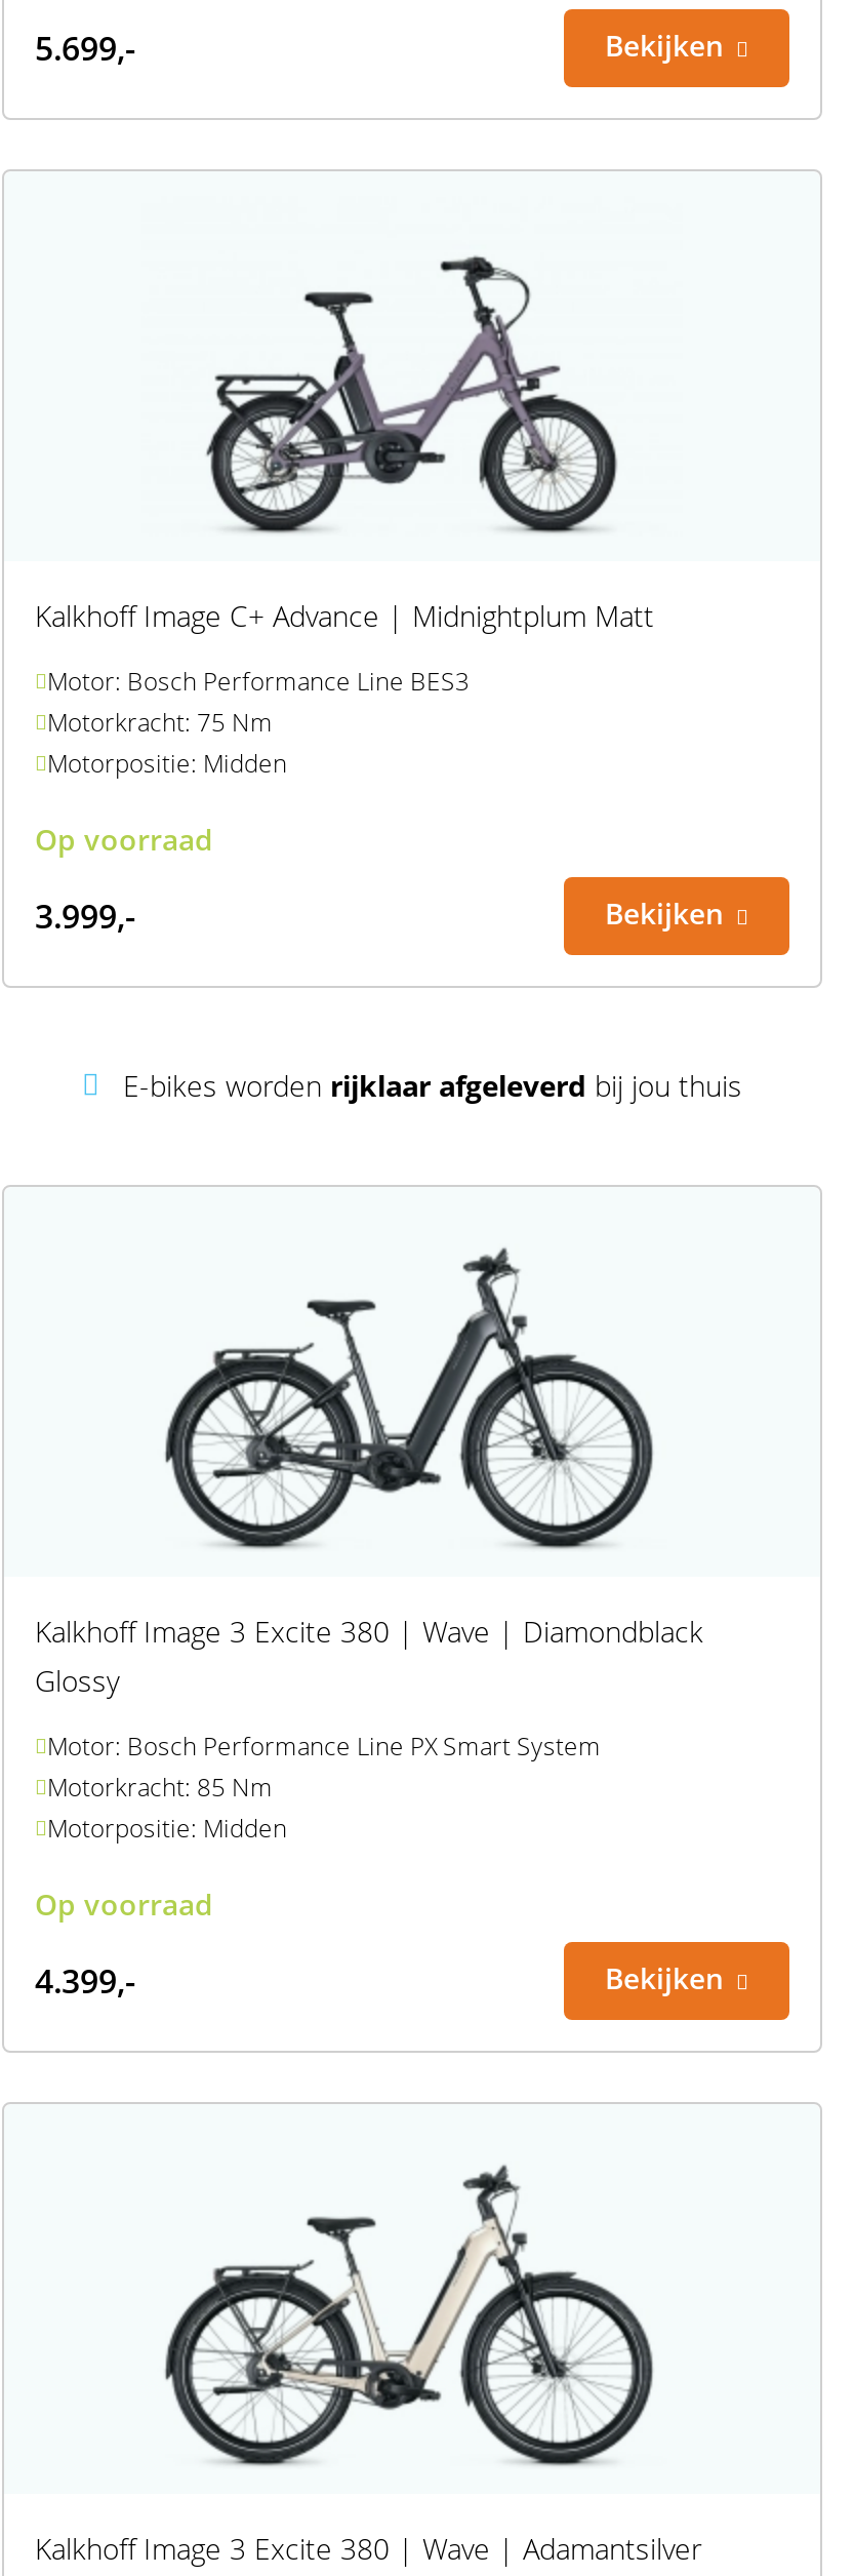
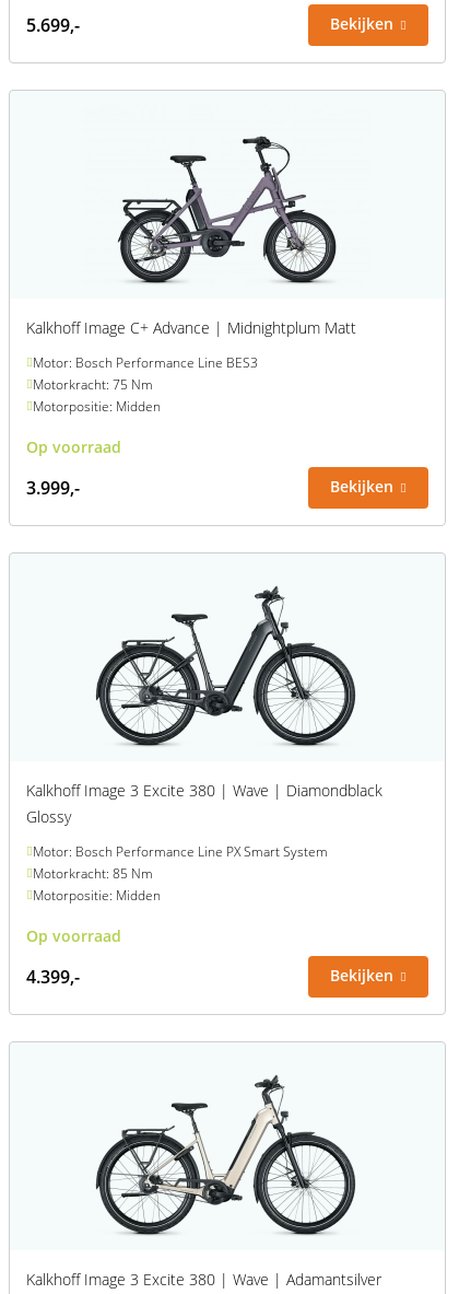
- E-bikes worden rijklaar afgeleverd bij jou thuis
